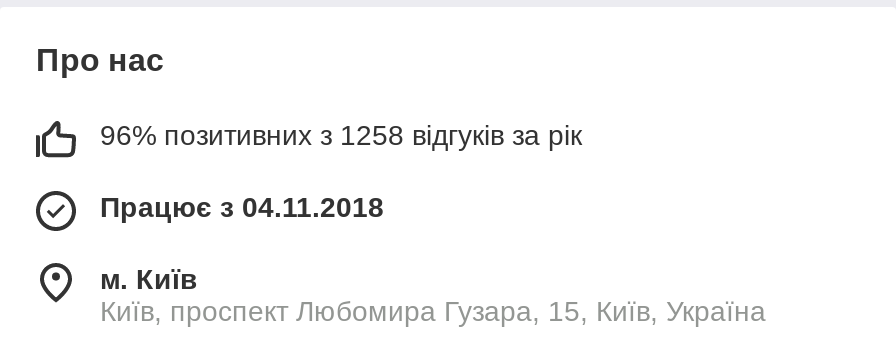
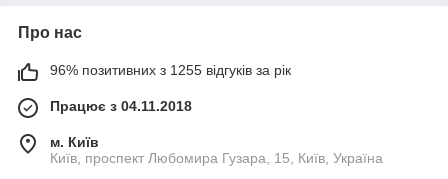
- 96% позитивних з 1258 відгуків за рік
+ 96% позитивних з 1255 відгуків за рік
